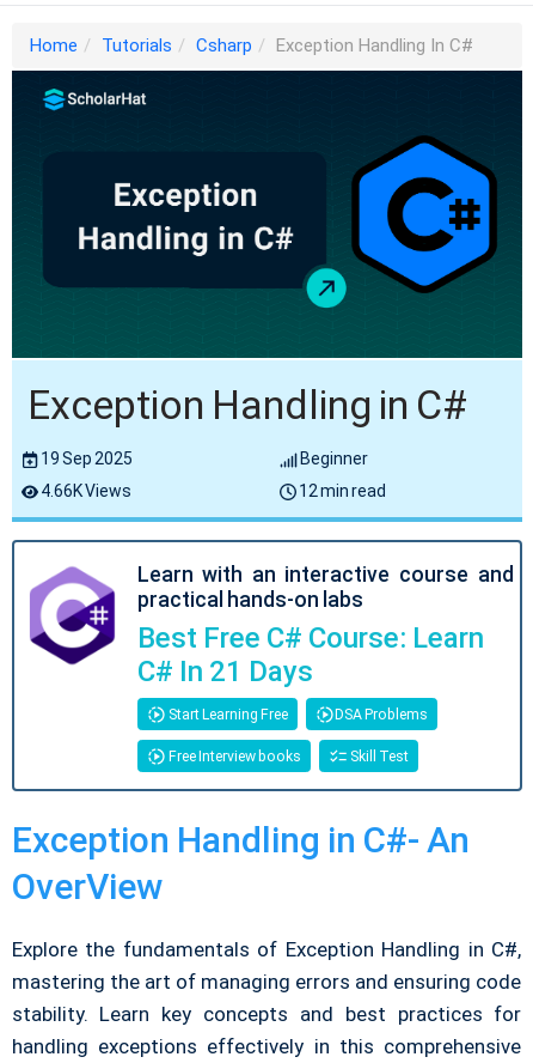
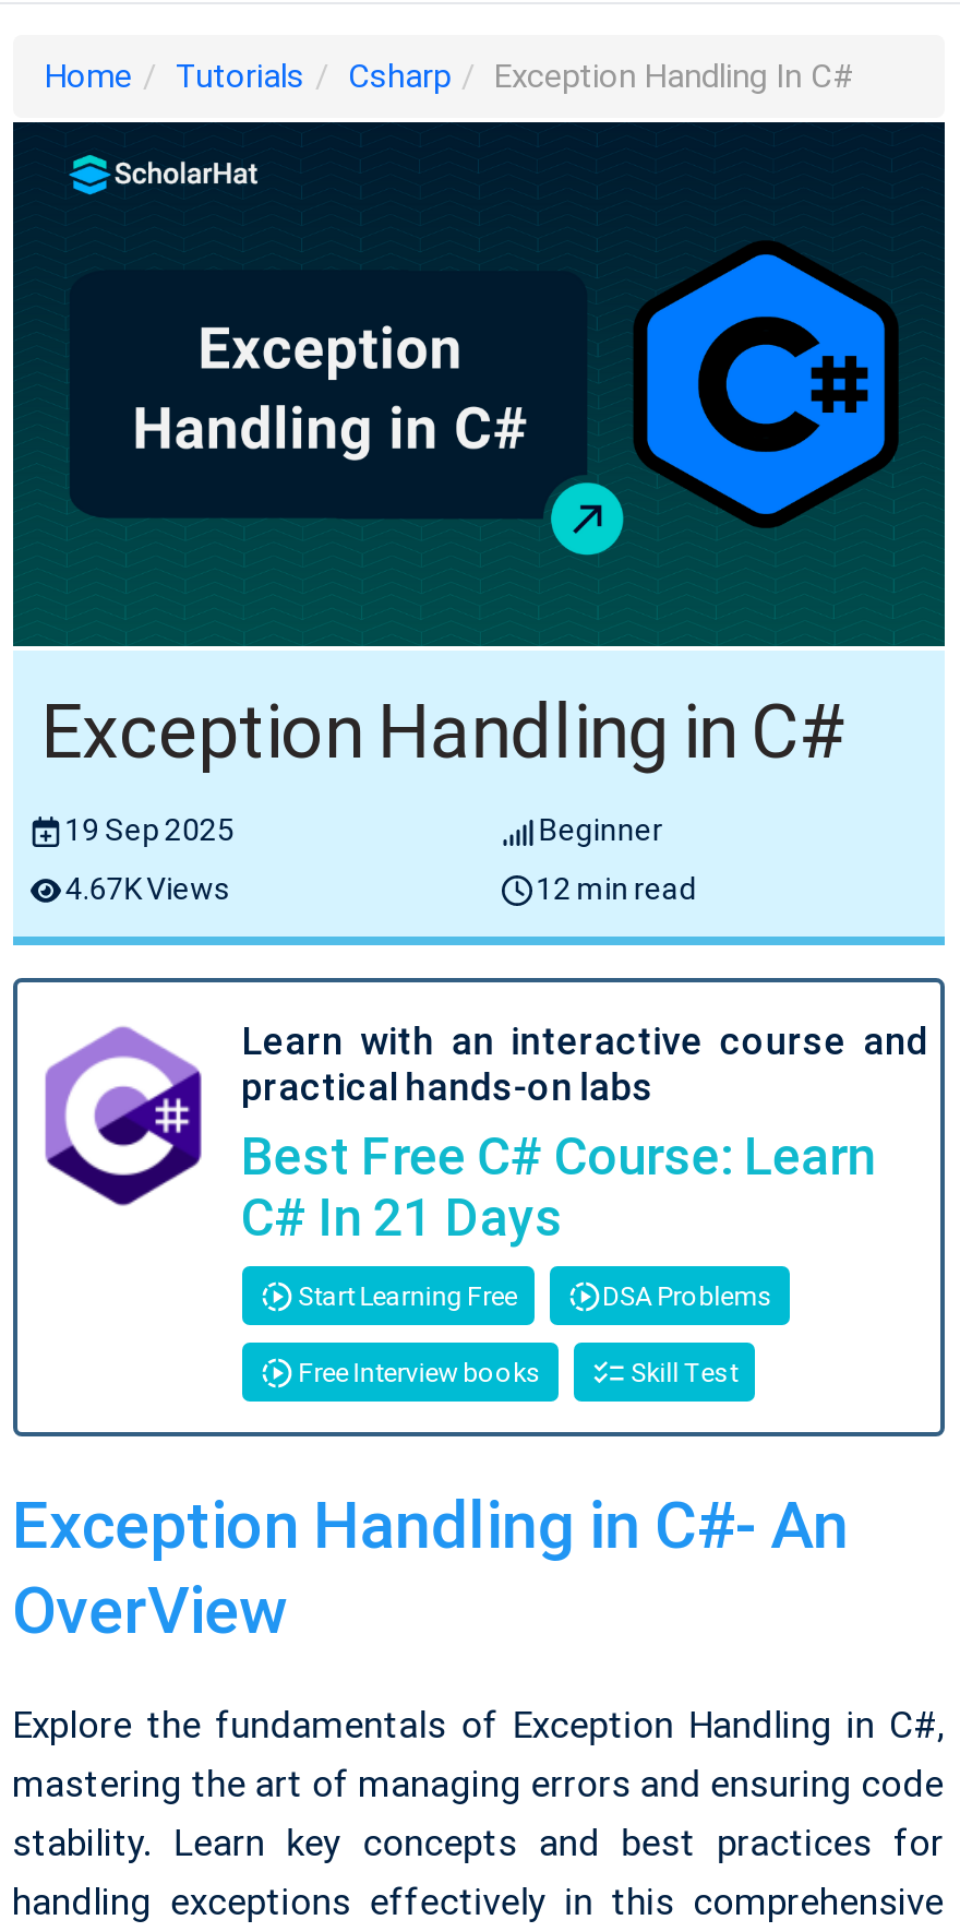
- 4.66K Views
+ 4.67K Views
